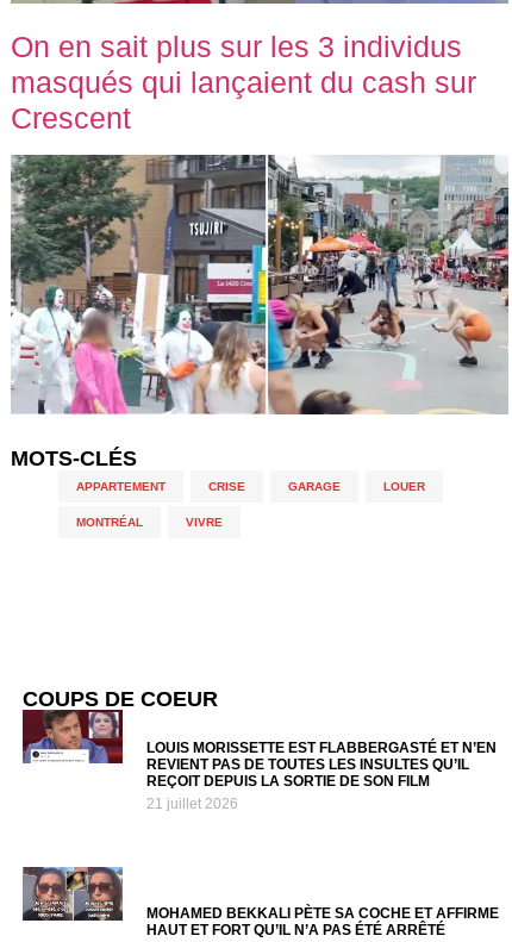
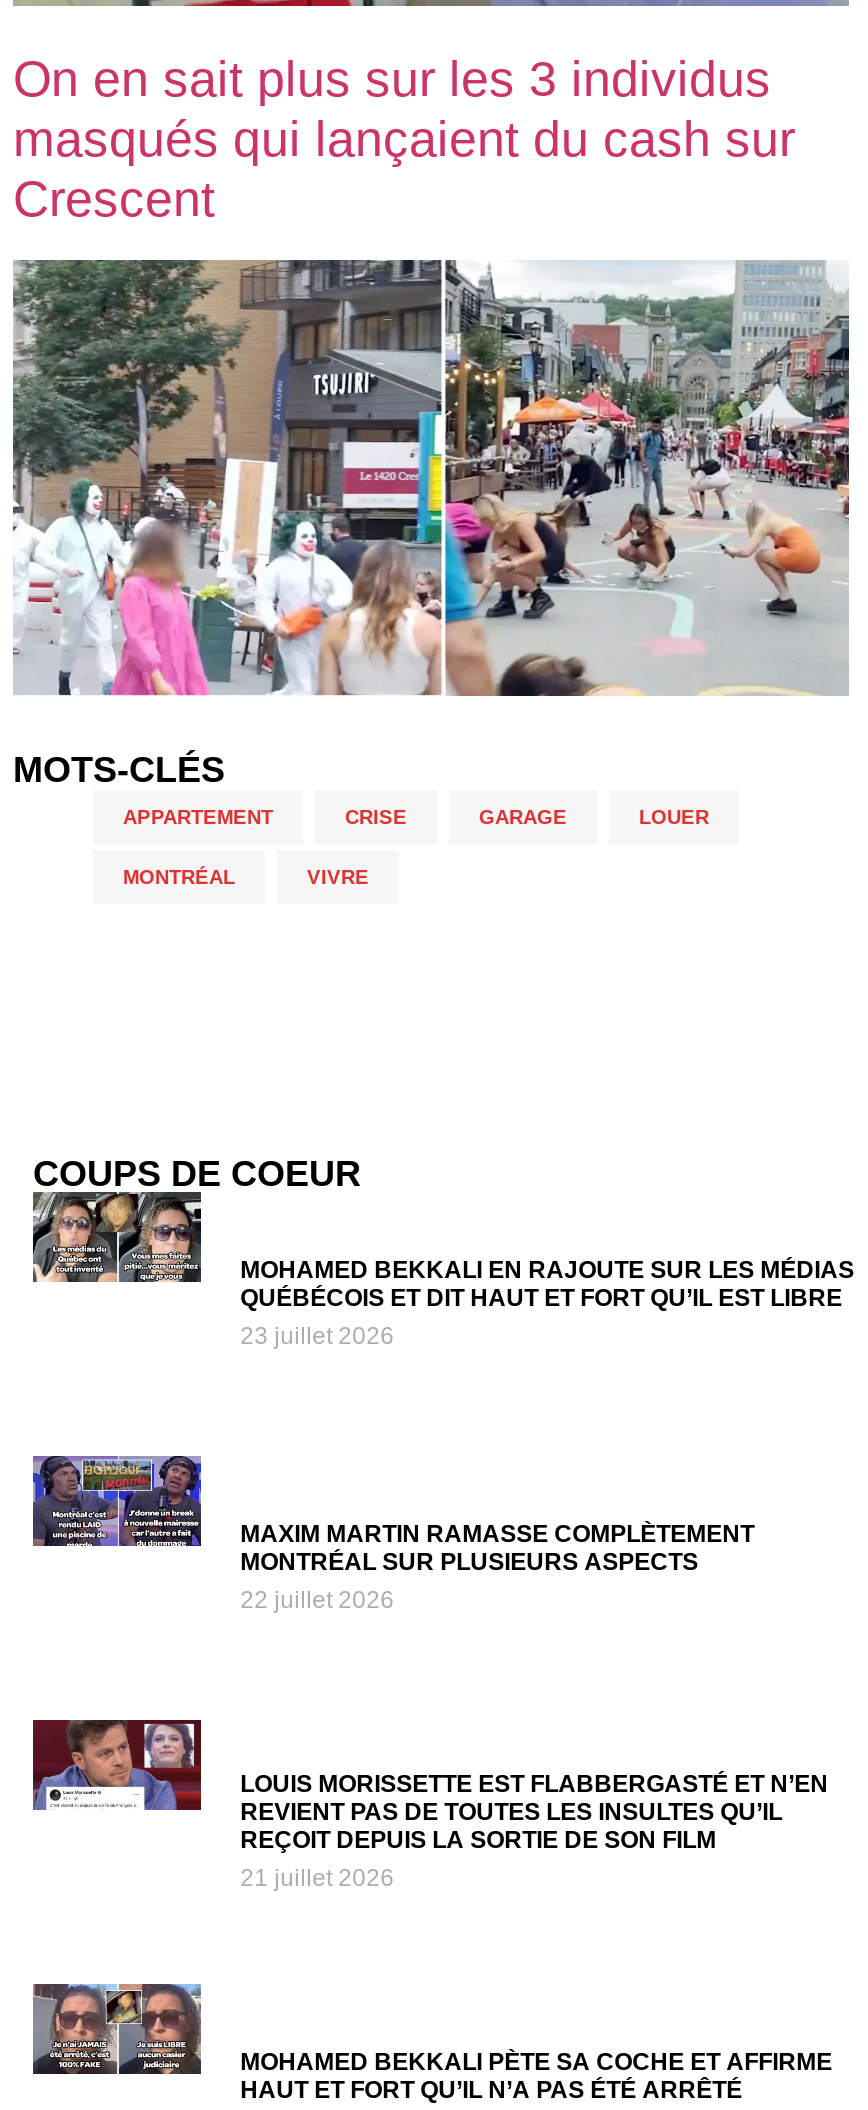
+ [image]
+ MOHAMED BEKKALI EN RAJOUTE SUR LES MÉDIAS
+ QUÉBÉCOIS ET DIT HAUT ET FORT QU’IL EST LIBRE
+ 23 juillet 2026

+ [image]
+ MAXIM MARTIN RAMASSE COMPLÈTEMENT
+ MONTRÉAL SUR PLUSIEURS ASPECTS
+ 22 juillet 2026
